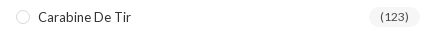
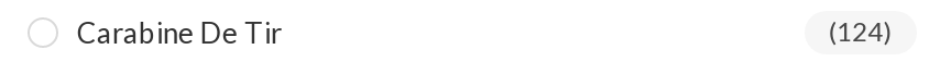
- (123)
+ (124)
